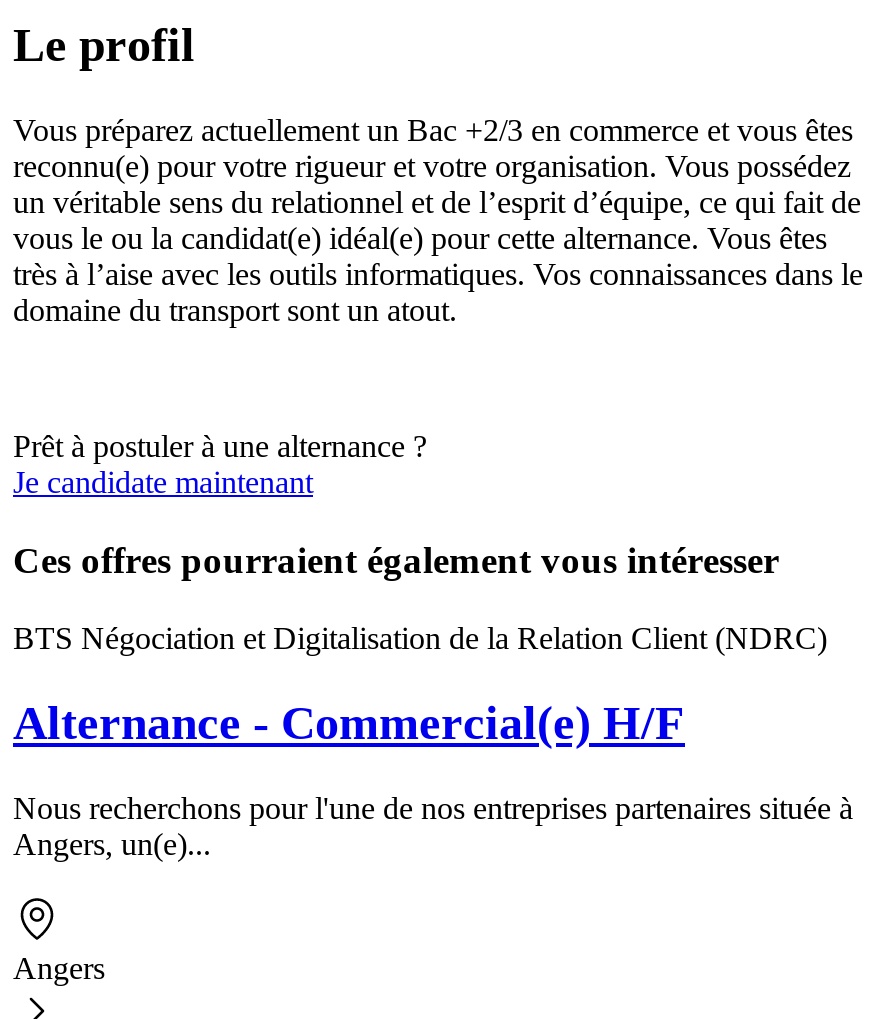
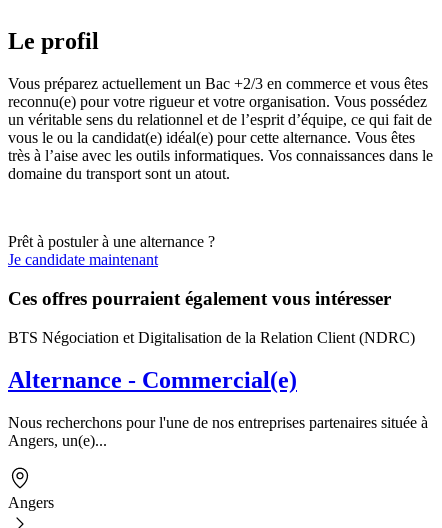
- Alternance - Commercial(e) H/F
+ Alternance - Commercial(e)
